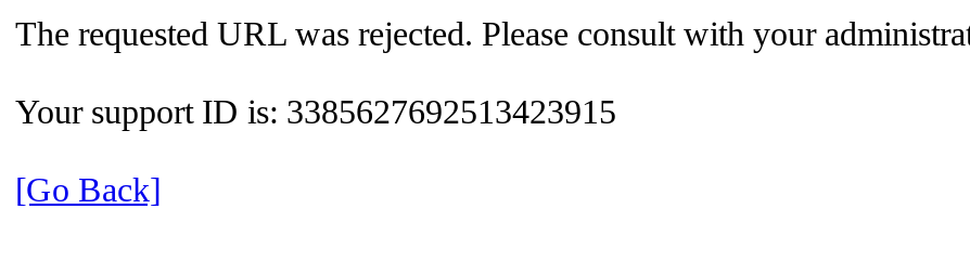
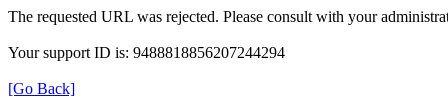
- Your support ID is: 3385627692513423915
+ Your support ID is: 9488818856207244294
